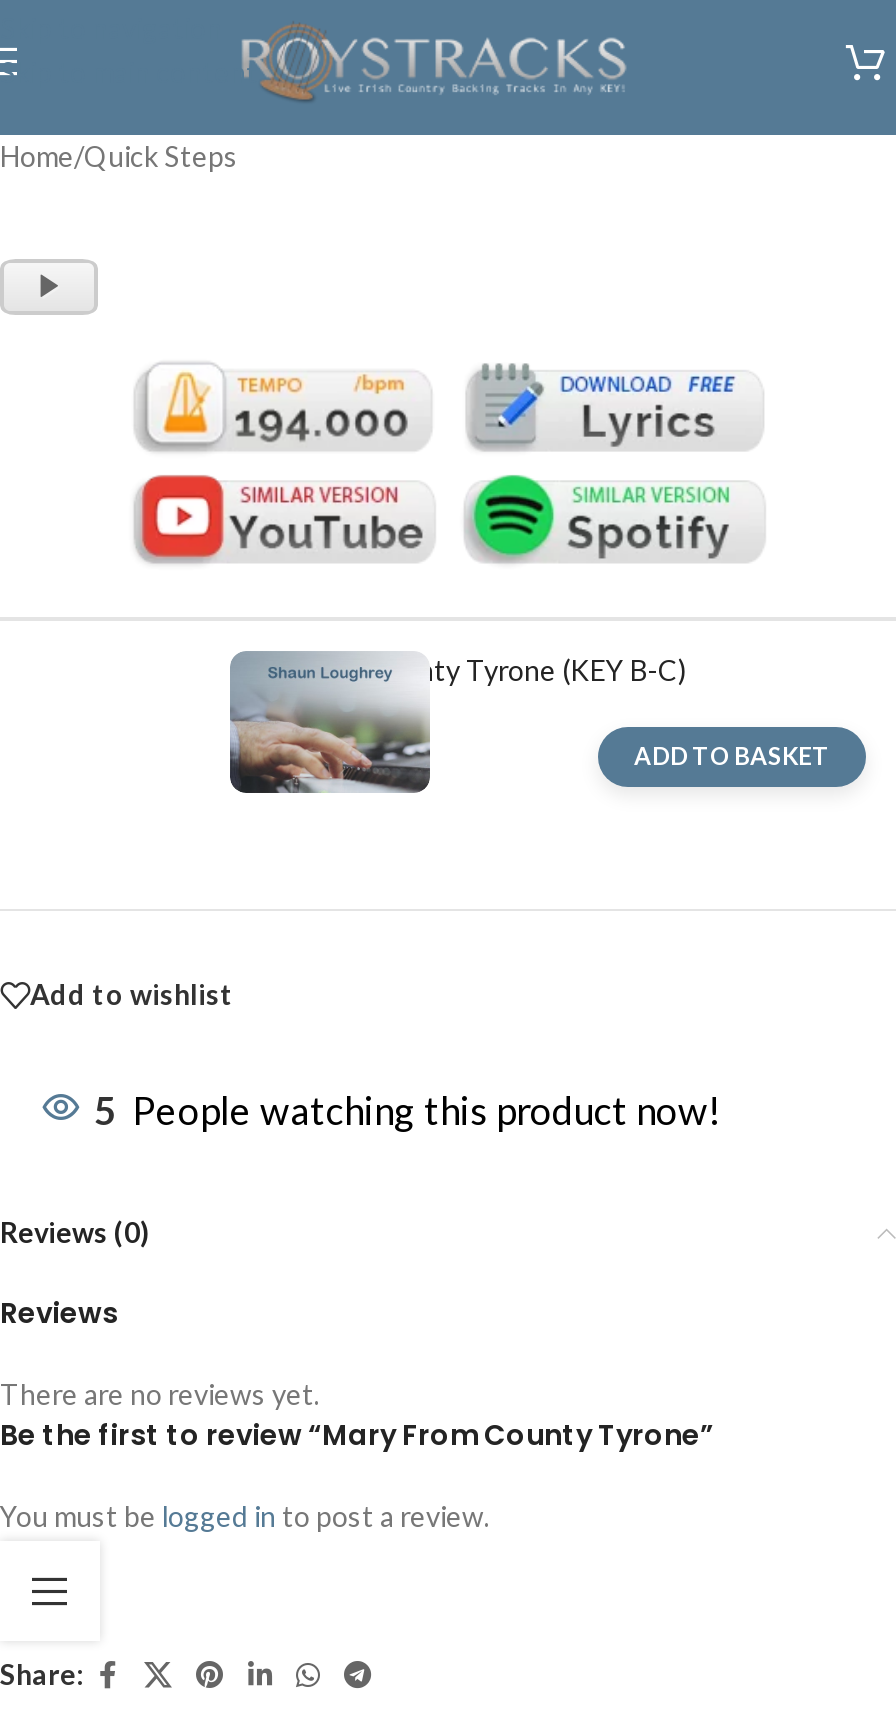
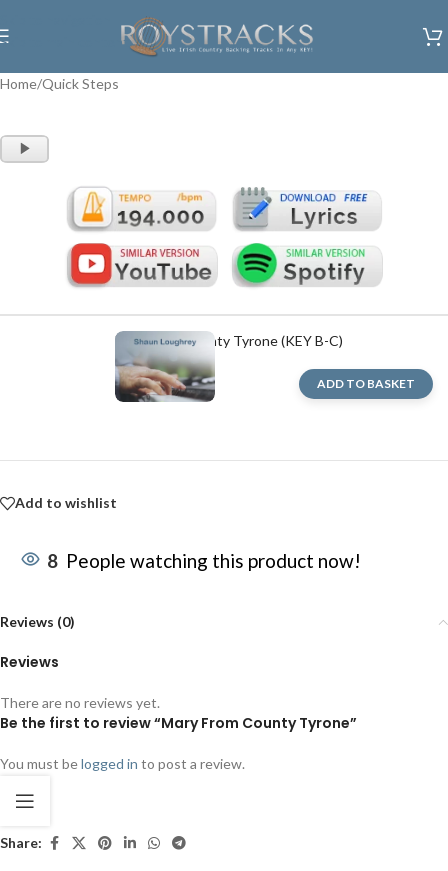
- 5 People watching this product now!
+ 8 People watching this product now!
